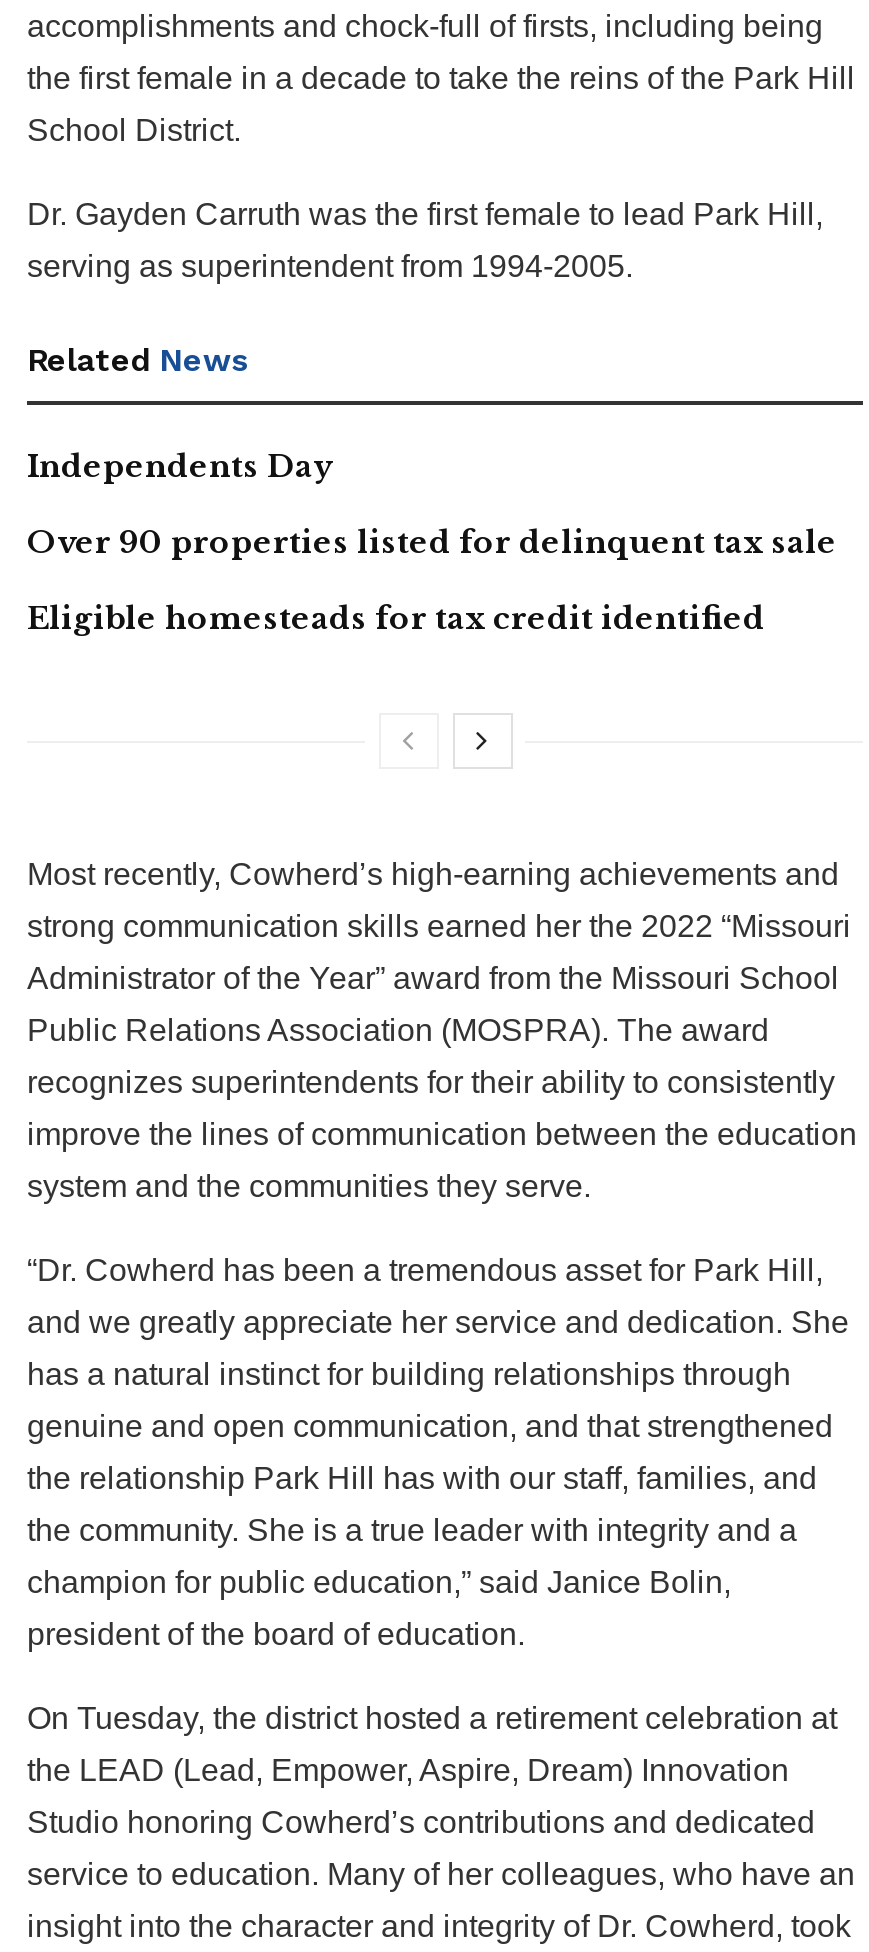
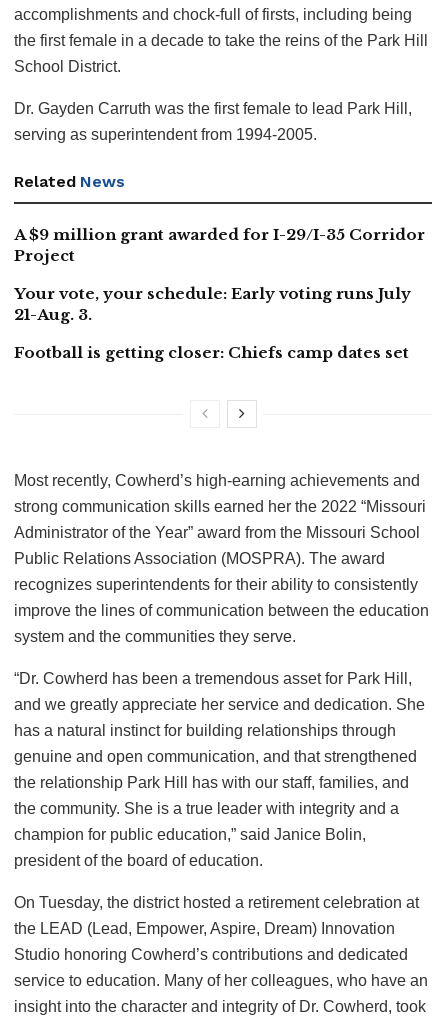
- Independents Day
+ A $9 million grant awarded for I-29/I-35 Corridor
+ Project

- Over 90 properties listed for delinquent tax sale
+ Your vote, your schedule: Early voting runs July
+ 21-Aug. 3.

- Eligible homesteads for tax credit identified
+ Football is getting closer: Chiefs camp dates set
